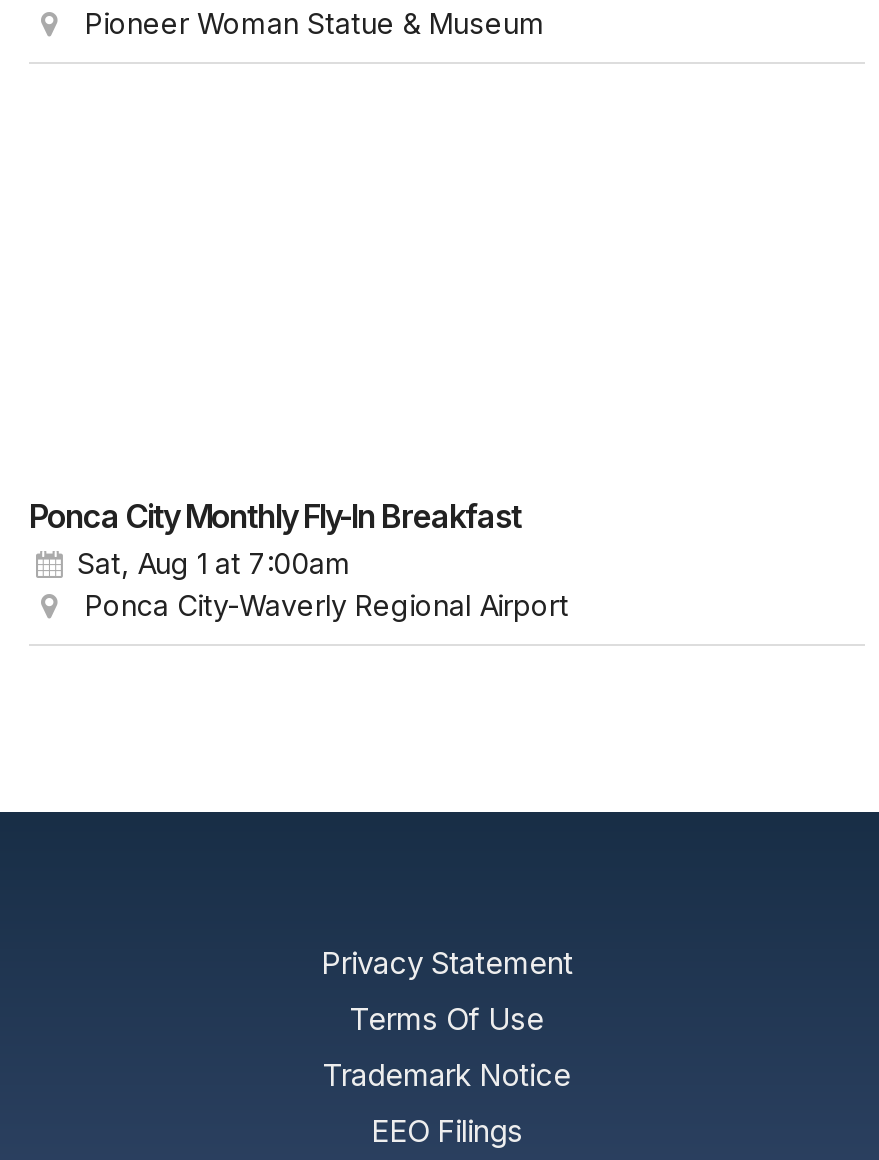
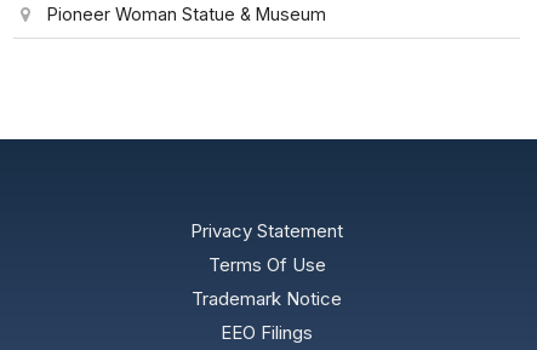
- Ponca City Monthly Fly-In Breakfast
- Sat, Aug 1 at 7:00am
- Ponca City-Waverly Regional Airport
